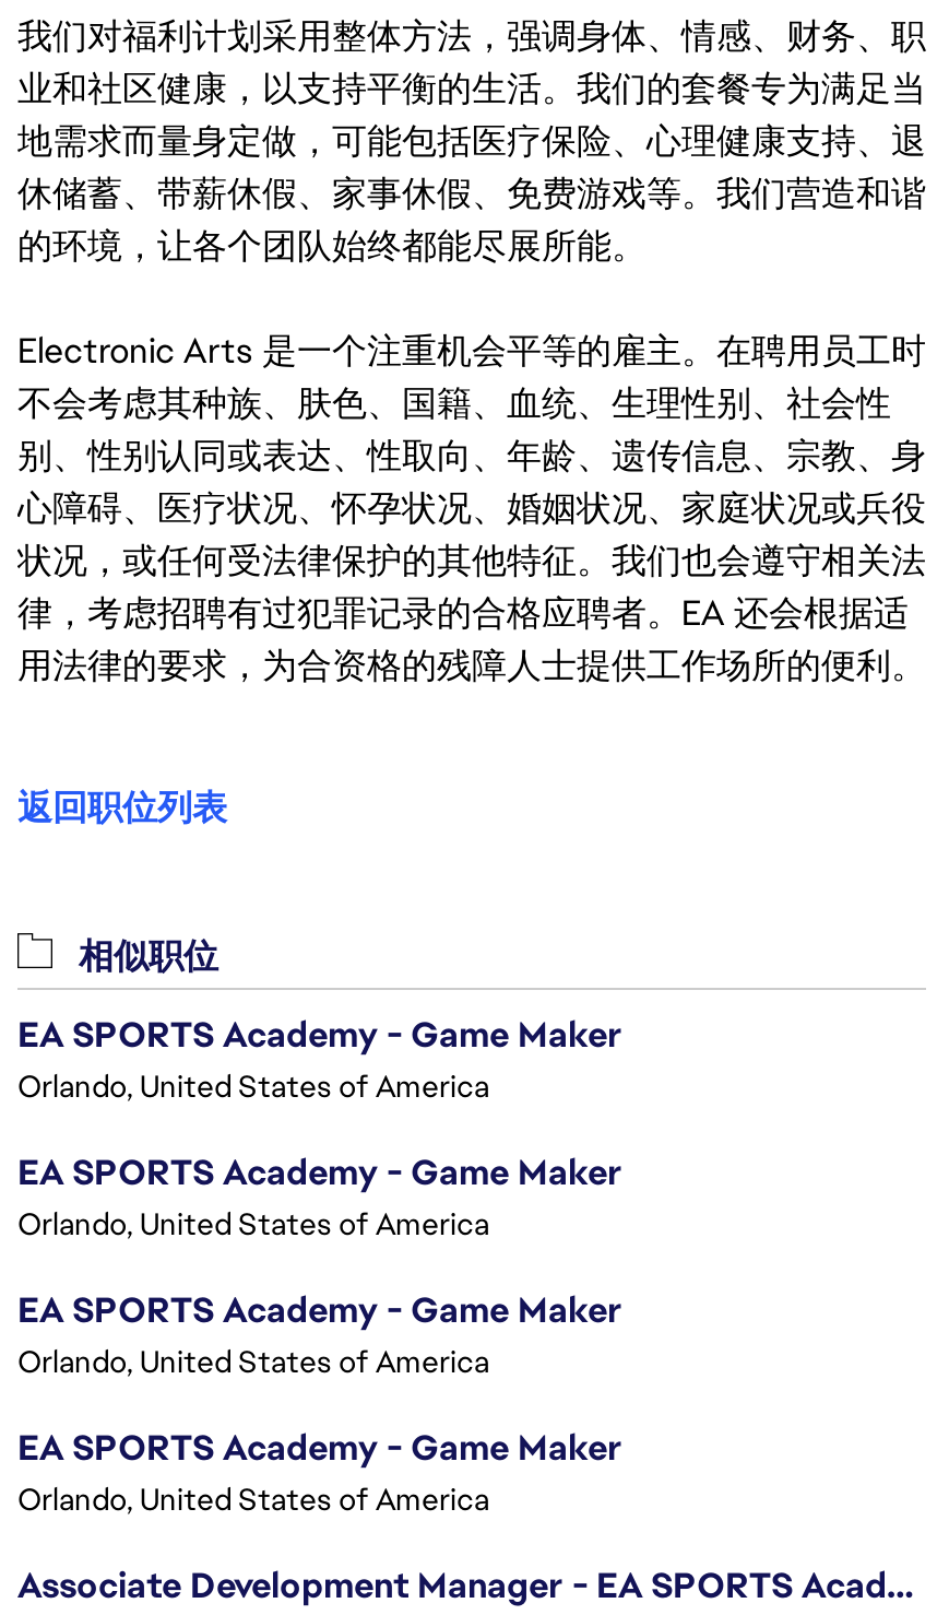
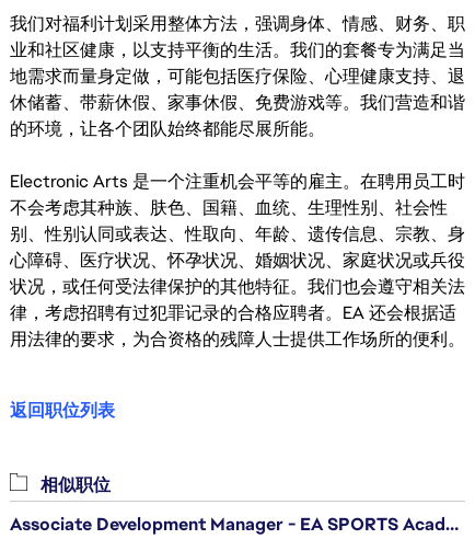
- EA SPORTS Academy - Game Maker
- Orlando, United States of America
- EA SPORTS Academy - Game Maker
- Orlando, United States of America
- EA SPORTS Academy - Game Maker
- Orlando, United States of America
- EA SPORTS Academy - Game Maker
- Orlando, United States of America
